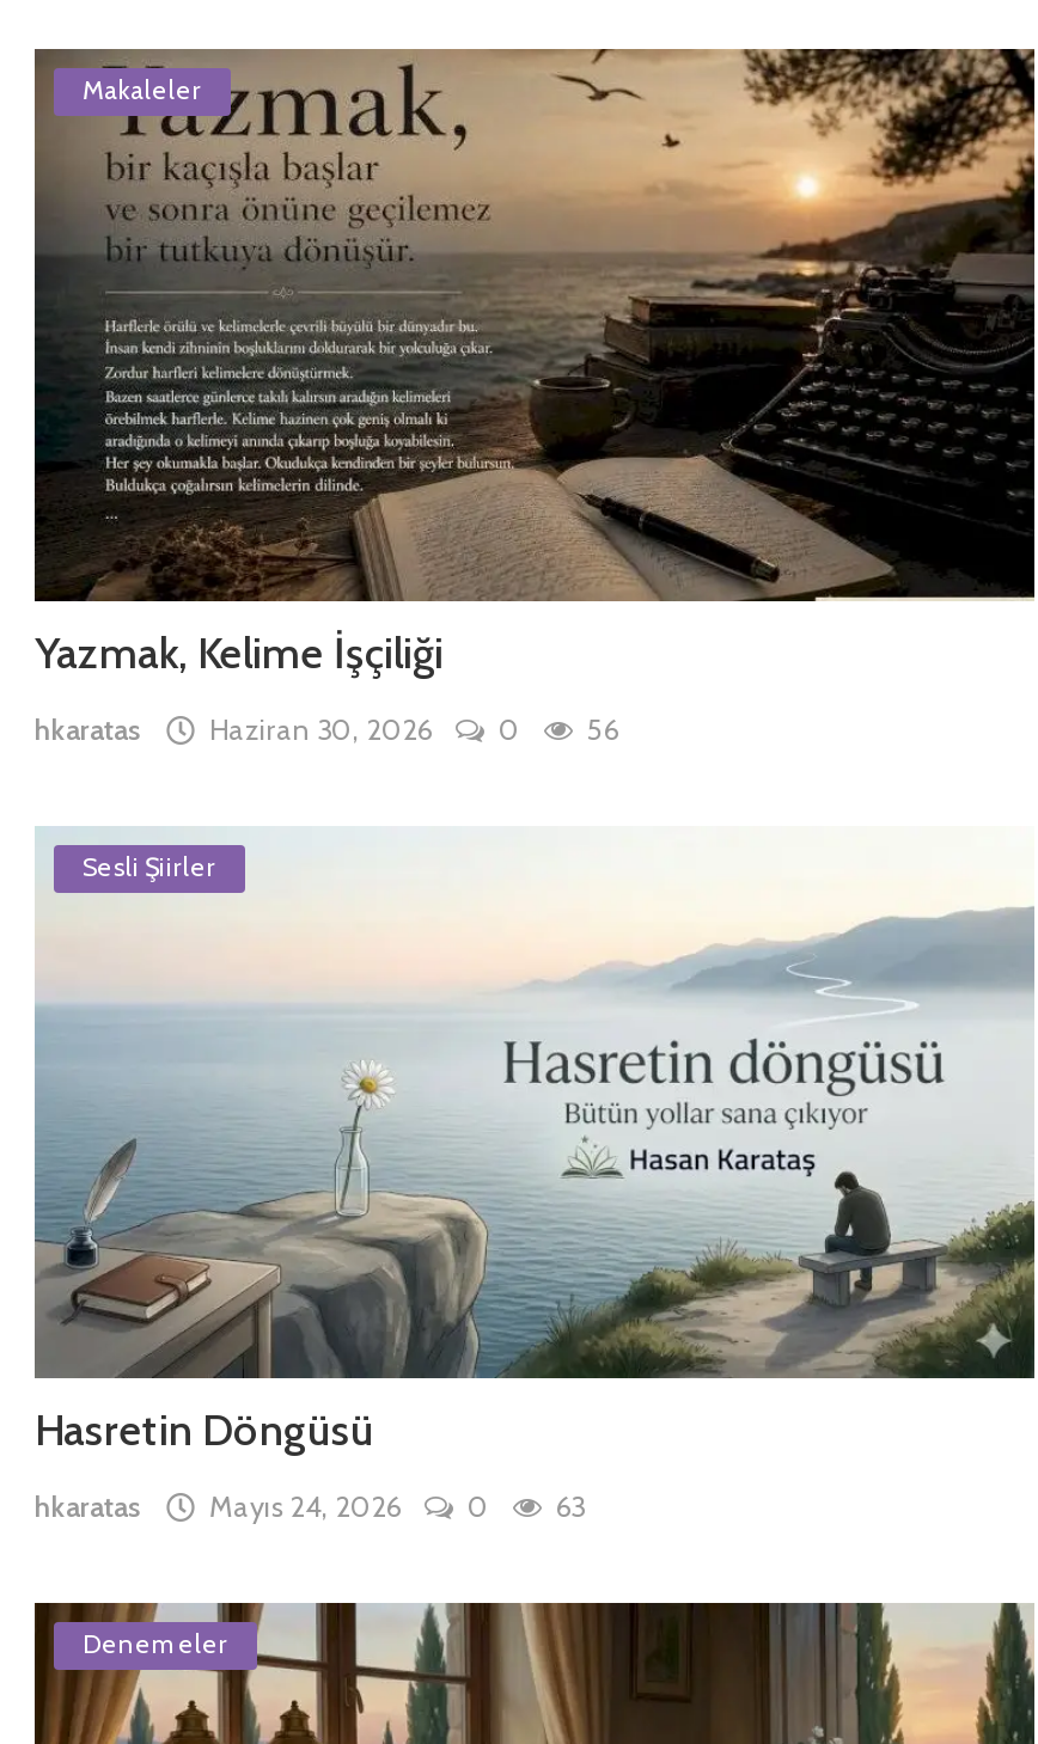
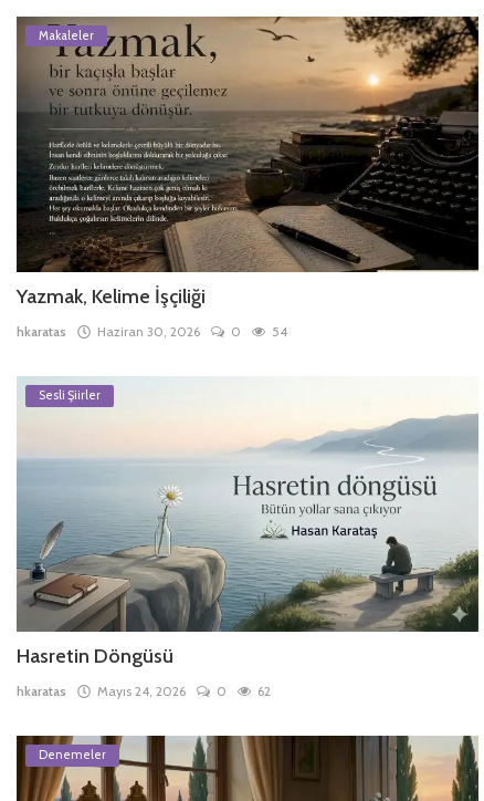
- hkaratas Haziran 30, 2026 0 56
+ hkaratas Haziran 30, 2026 0 54

- hkaratas Mayıs 24, 2026 0 63
+ hkaratas Mayıs 24, 2026 0 62
